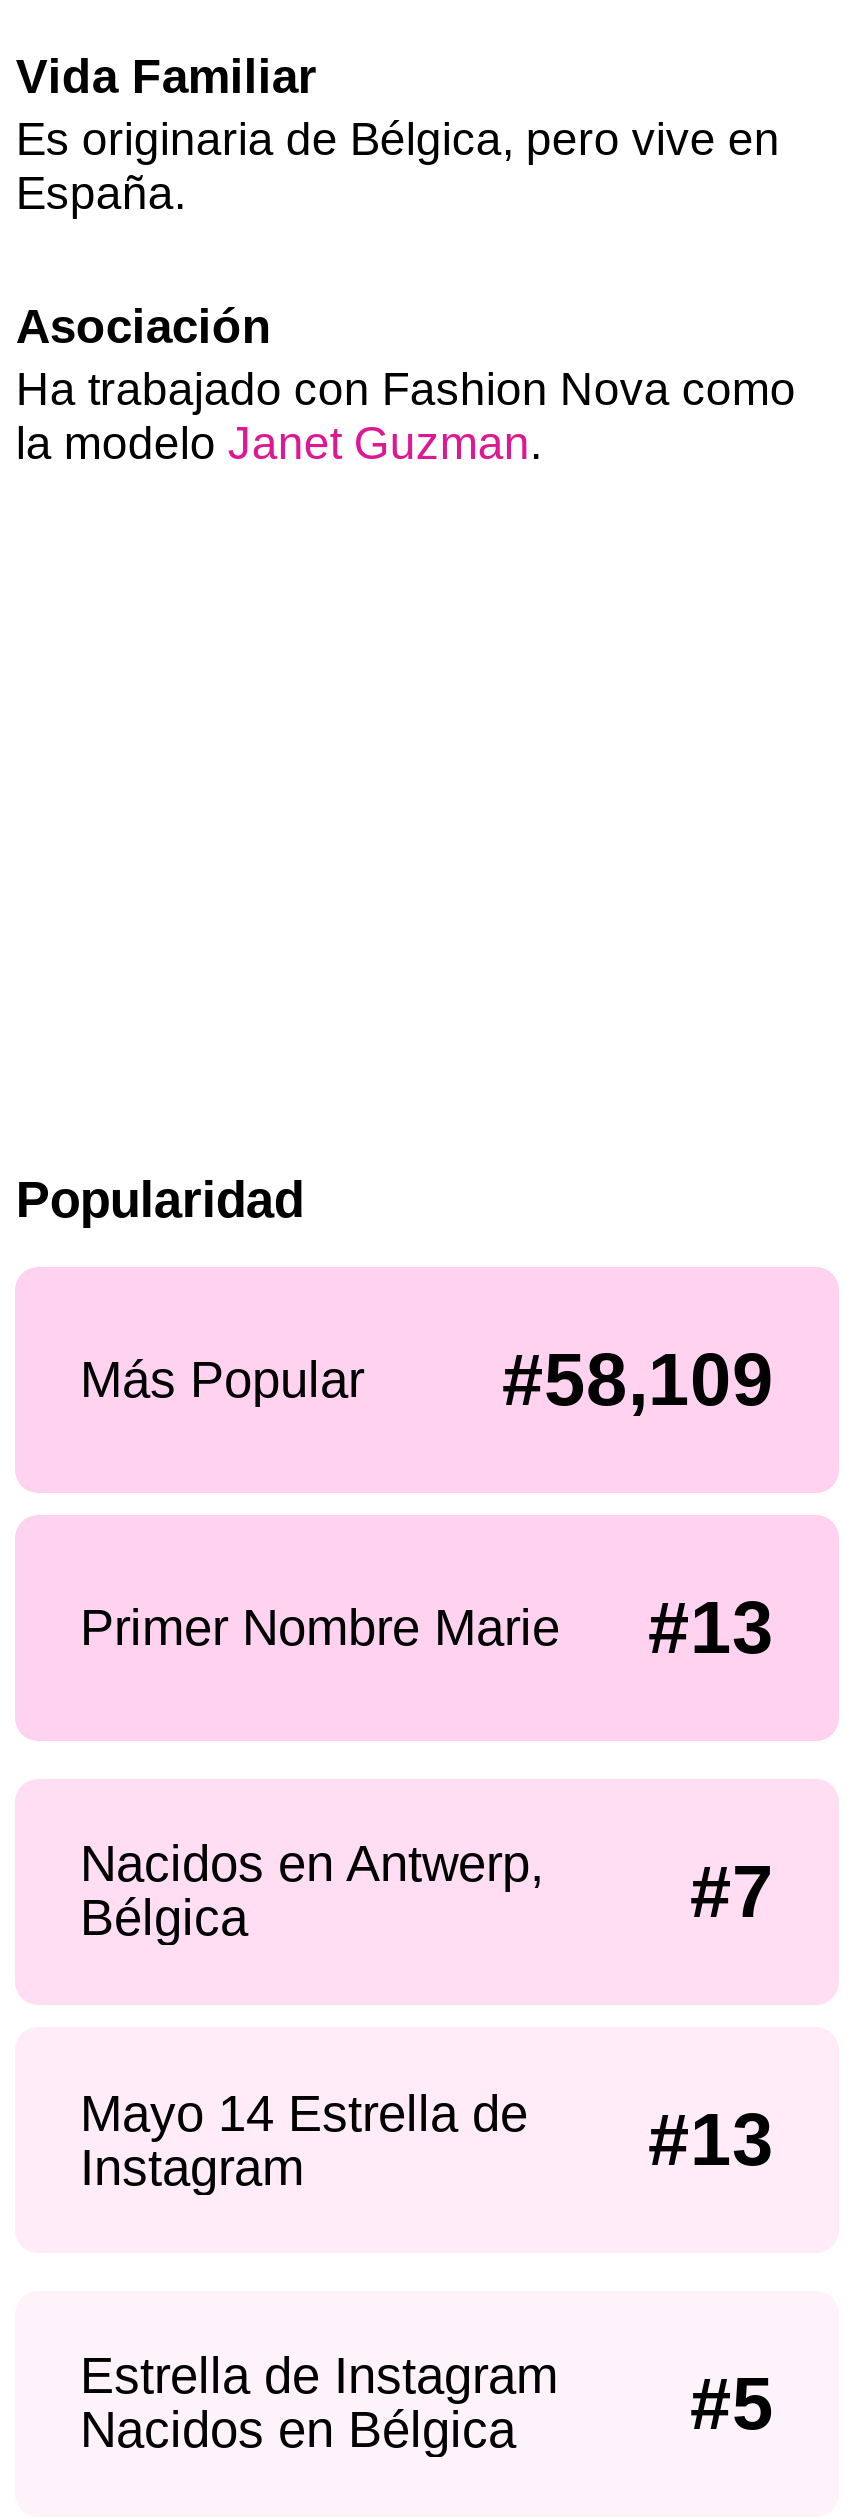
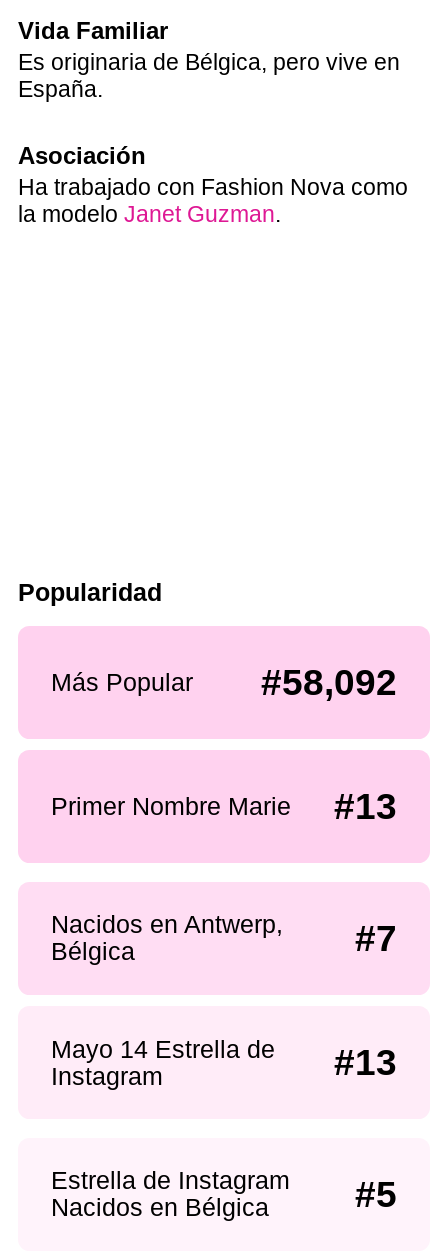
- #58,109
+ #58,092
